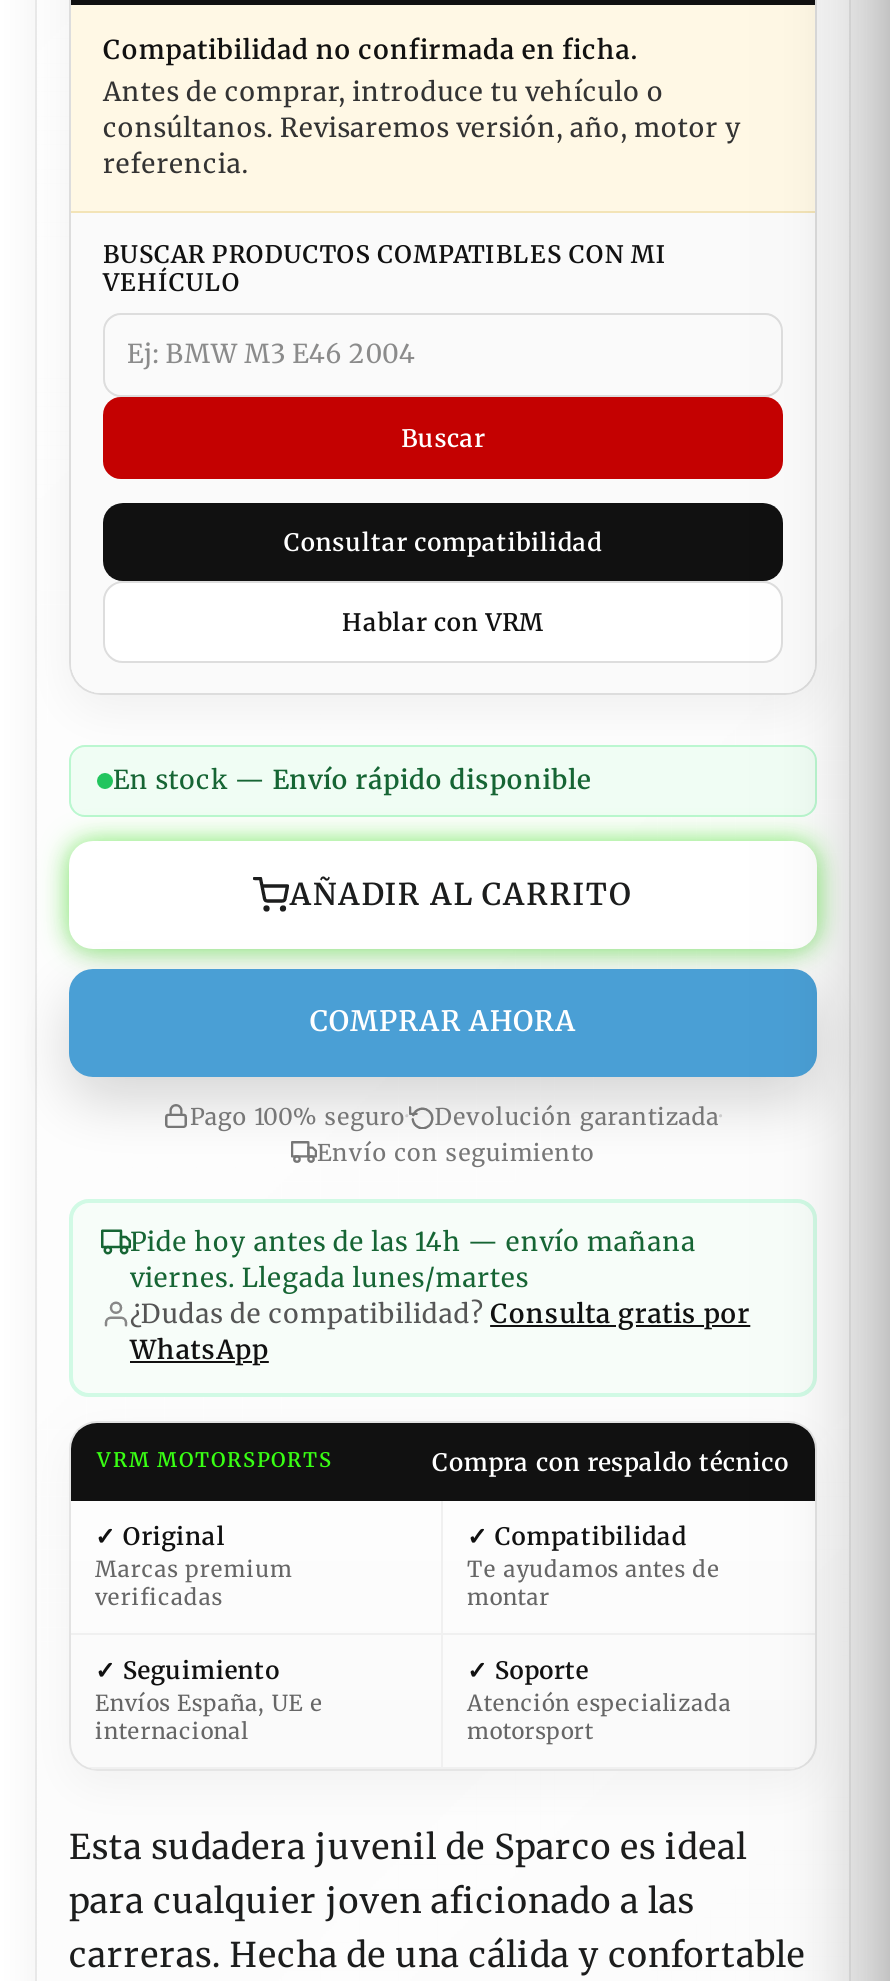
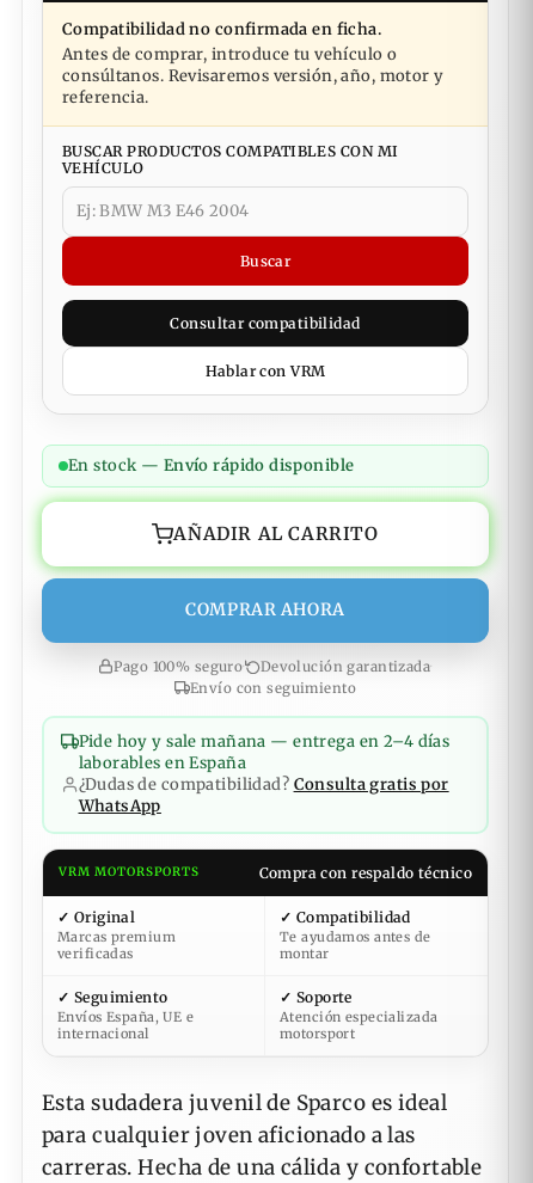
- Pide hoy antes de las 14h — envío mañana
- viernes. Llegada lunes/martes
+ Pide hoy y sale mañana — entrega en 2–4 días
+ laborables en España
